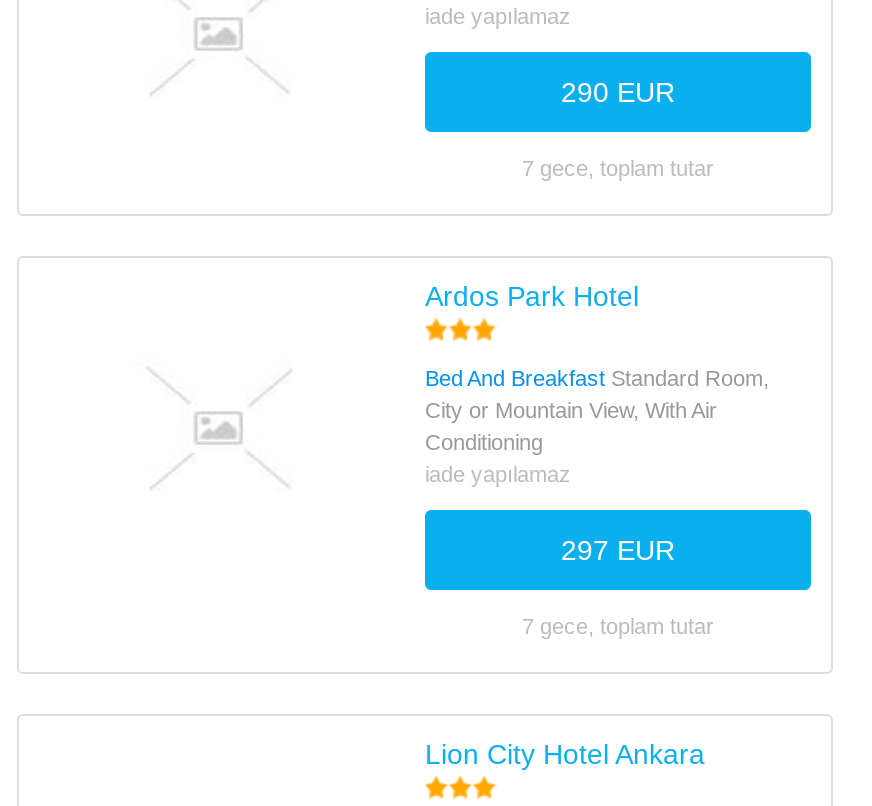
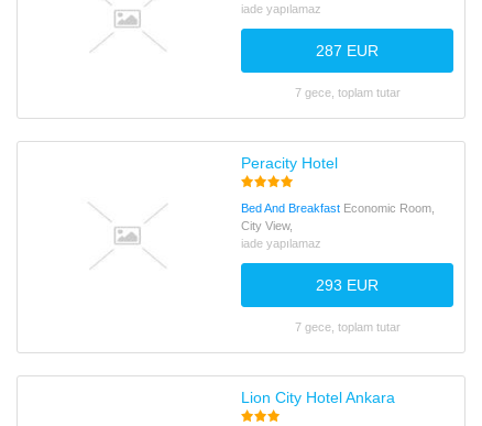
- 290 EUR
+ 287 EUR

- Ardos Park Hotel
+ Peracity Hotel

- Bed And Breakfast Standard Room,
- City or Mountain View, With Air
- Conditioning
+ Bed And Breakfast Economic Room,
+ City View,

- 297 EUR
+ 293 EUR
